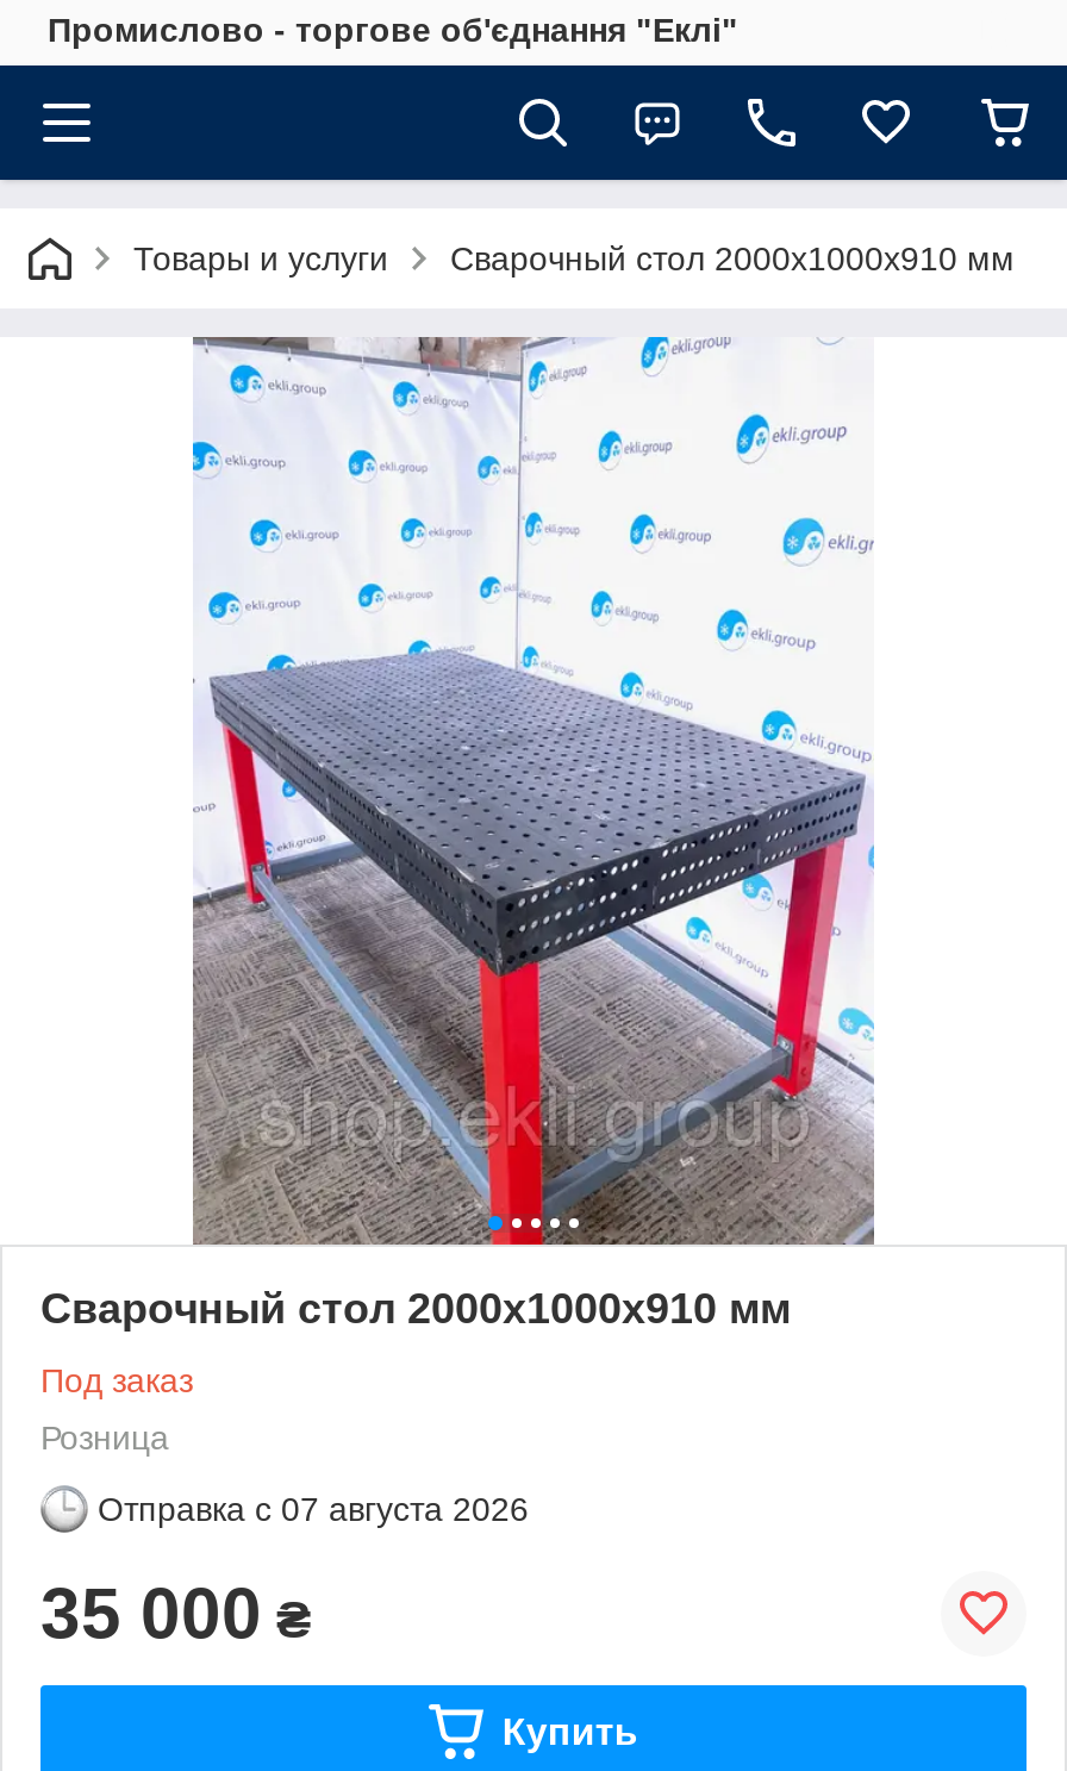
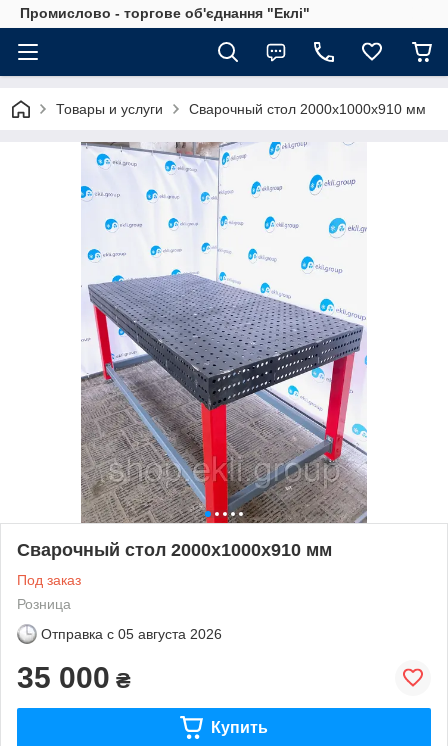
- Отправка с 07 августа 2026
+ Отправка с 05 августа 2026
